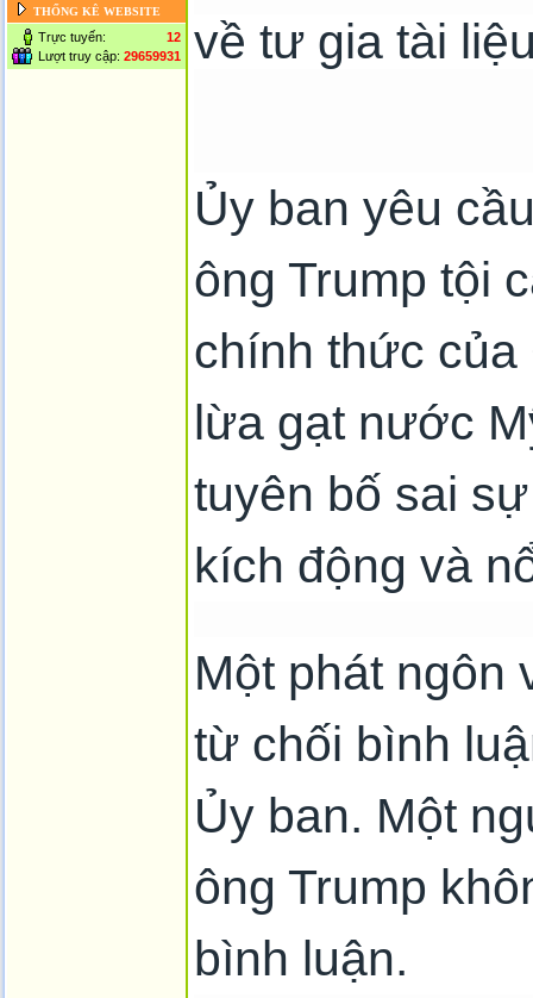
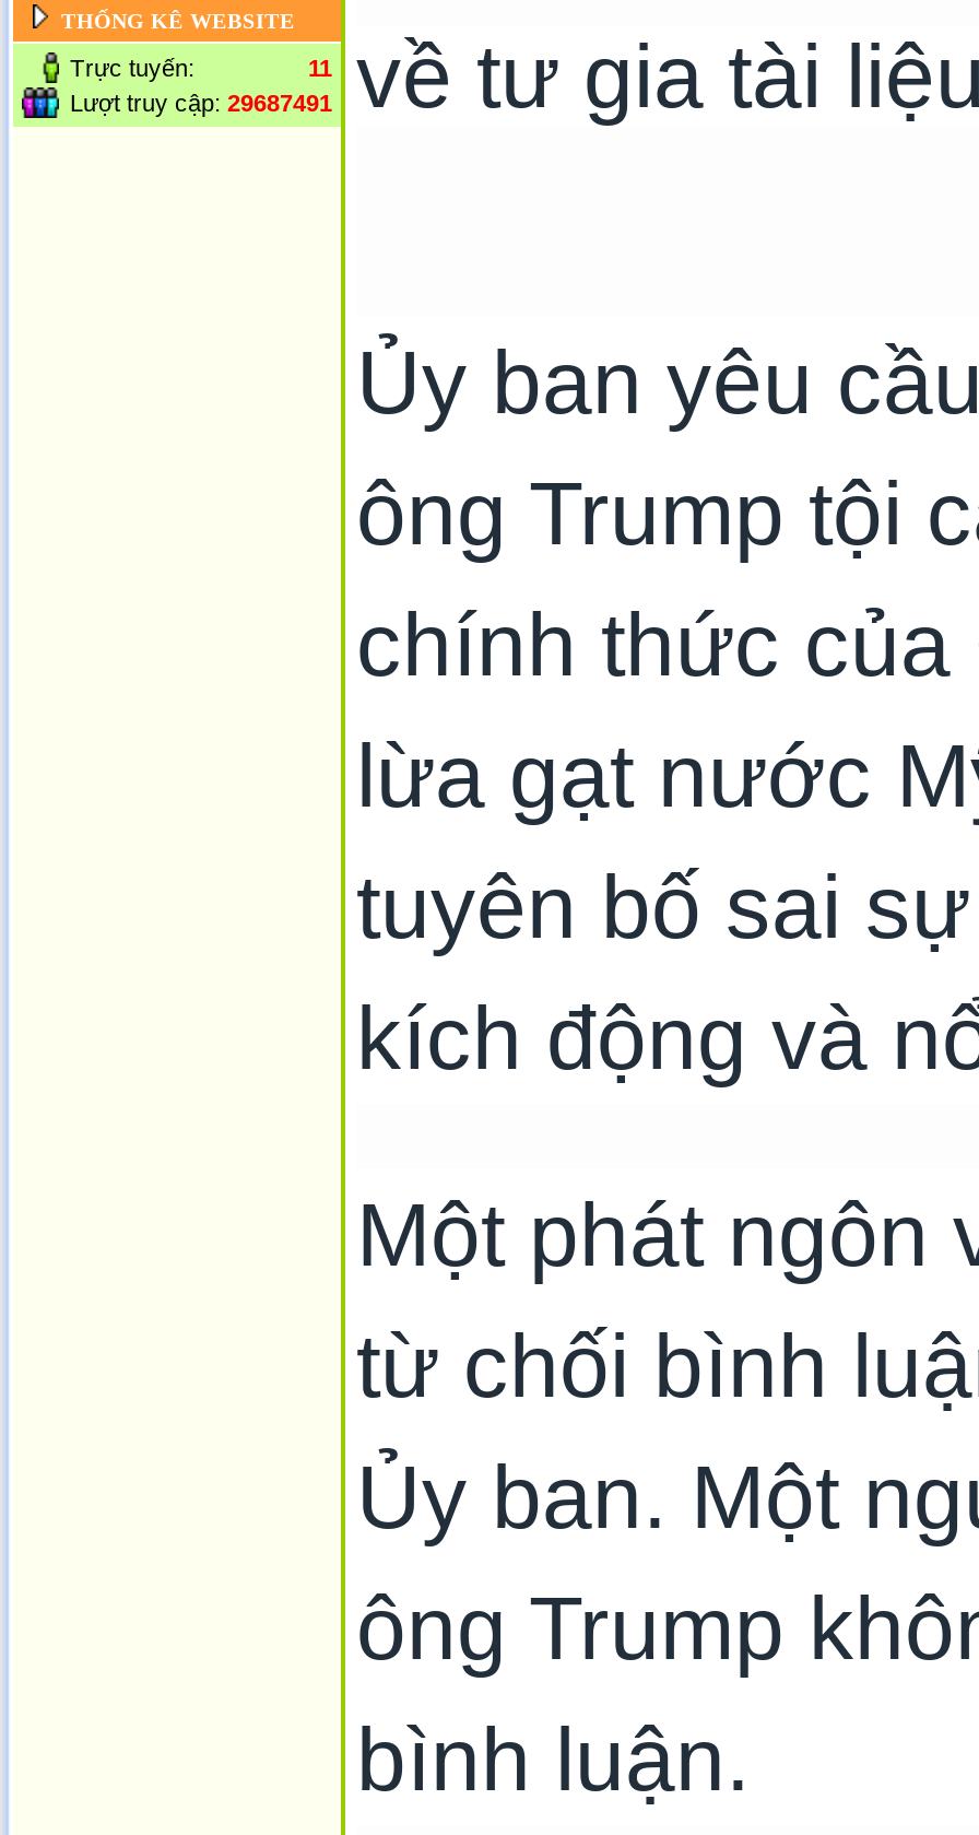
- 12
+ 11

- Lượt truy cập: 29659931
+ Lượt truy cập: 29687491
